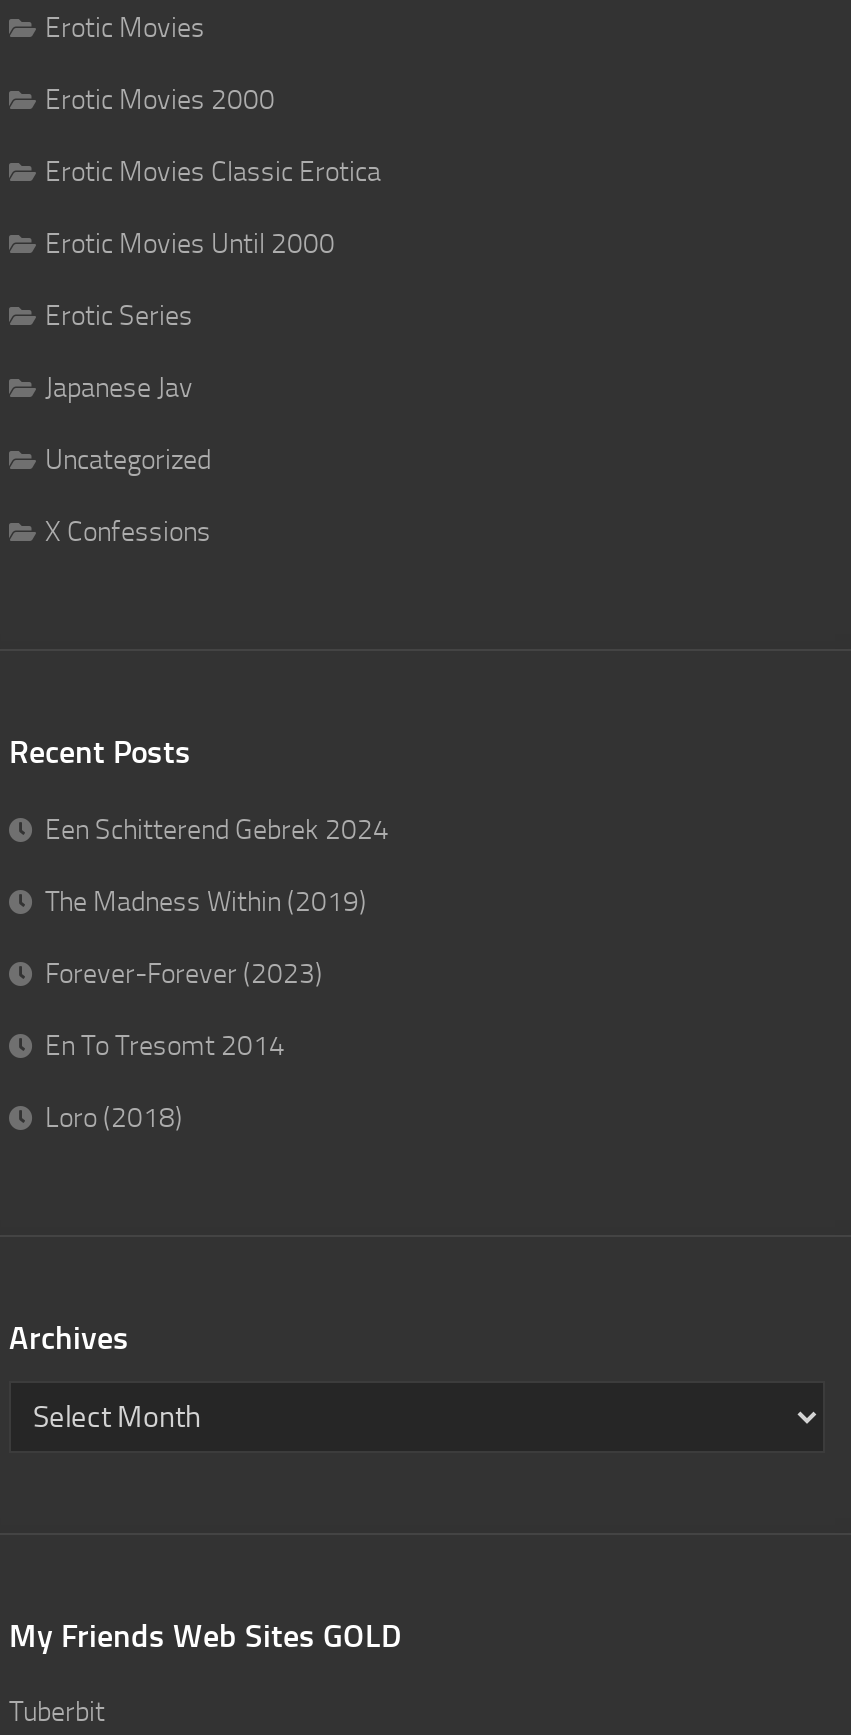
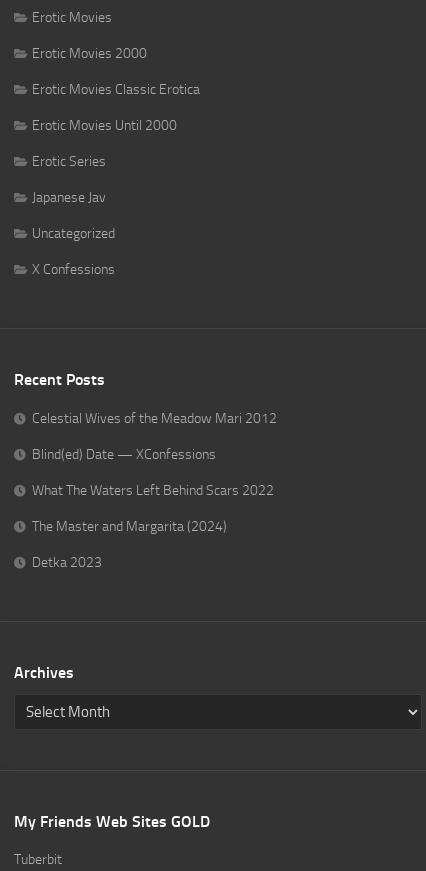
- Een Schitterend Gebrek 2024
+ Celestial Wives of the Meadow Mari 2012

- The Madness Within (2019)
+ Blind(ed) Date — XConfessions

- Forever-Forever (2023)
+ What The Waters Left Behind Scars 2022

- En To Tresomt 2014
+ The Master and Margarita (2024)

- Loro (2018)
+ Detka 2023
